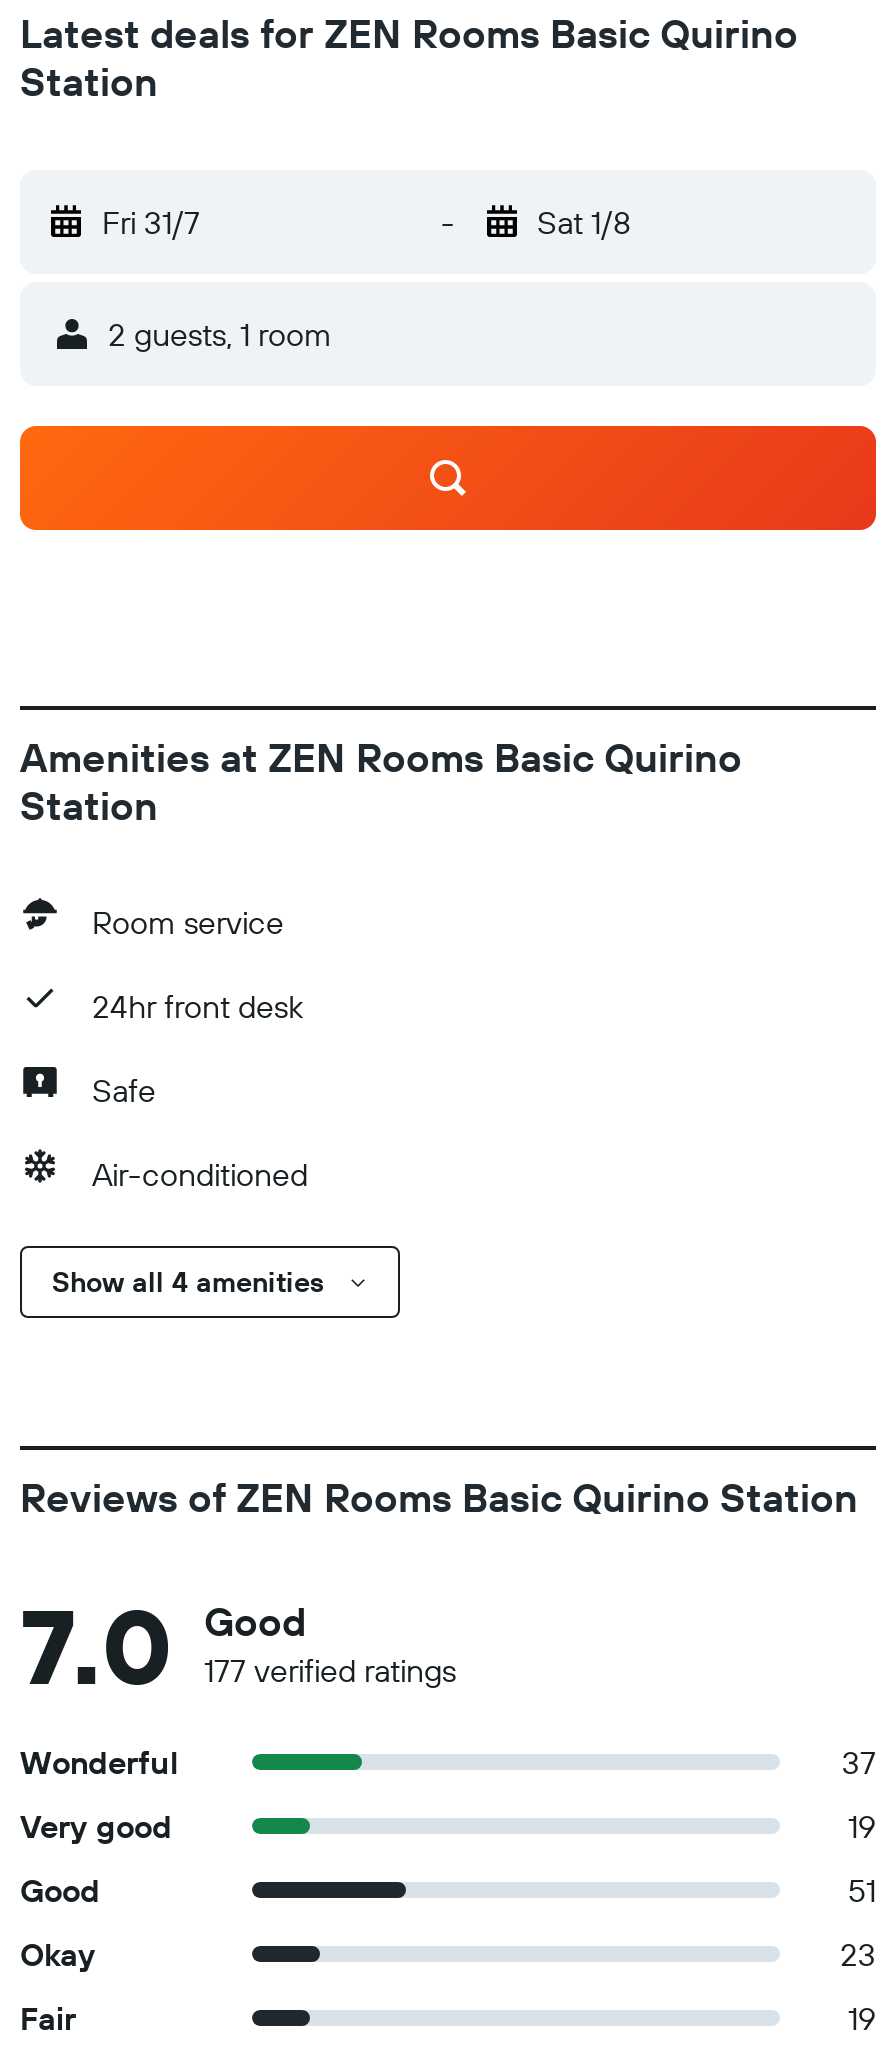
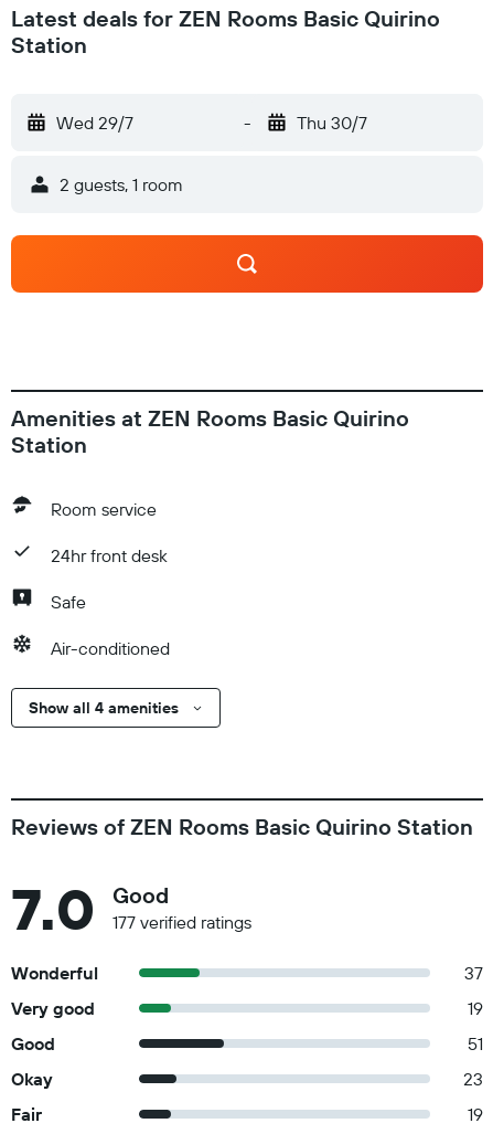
- Fri 31/7
+ Wed 29/7

- Sat 1/8
+ Thu 30/7
